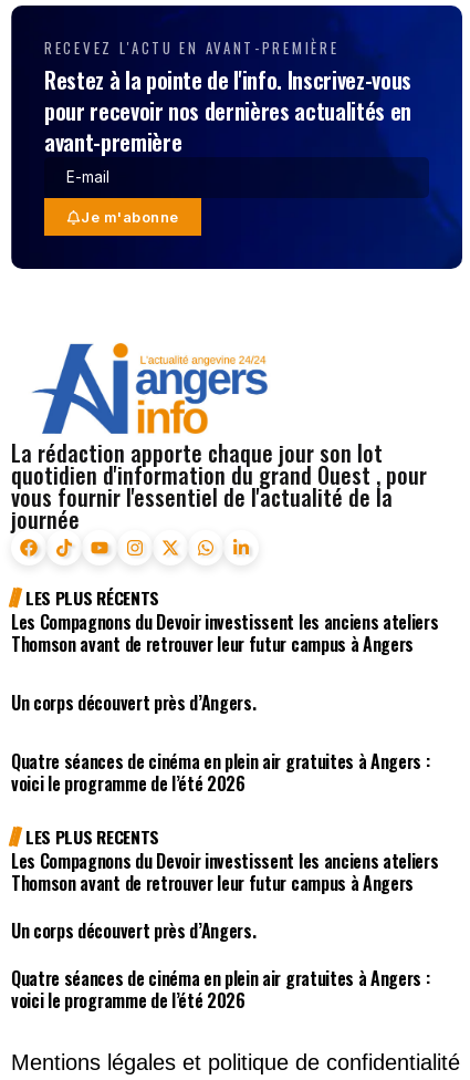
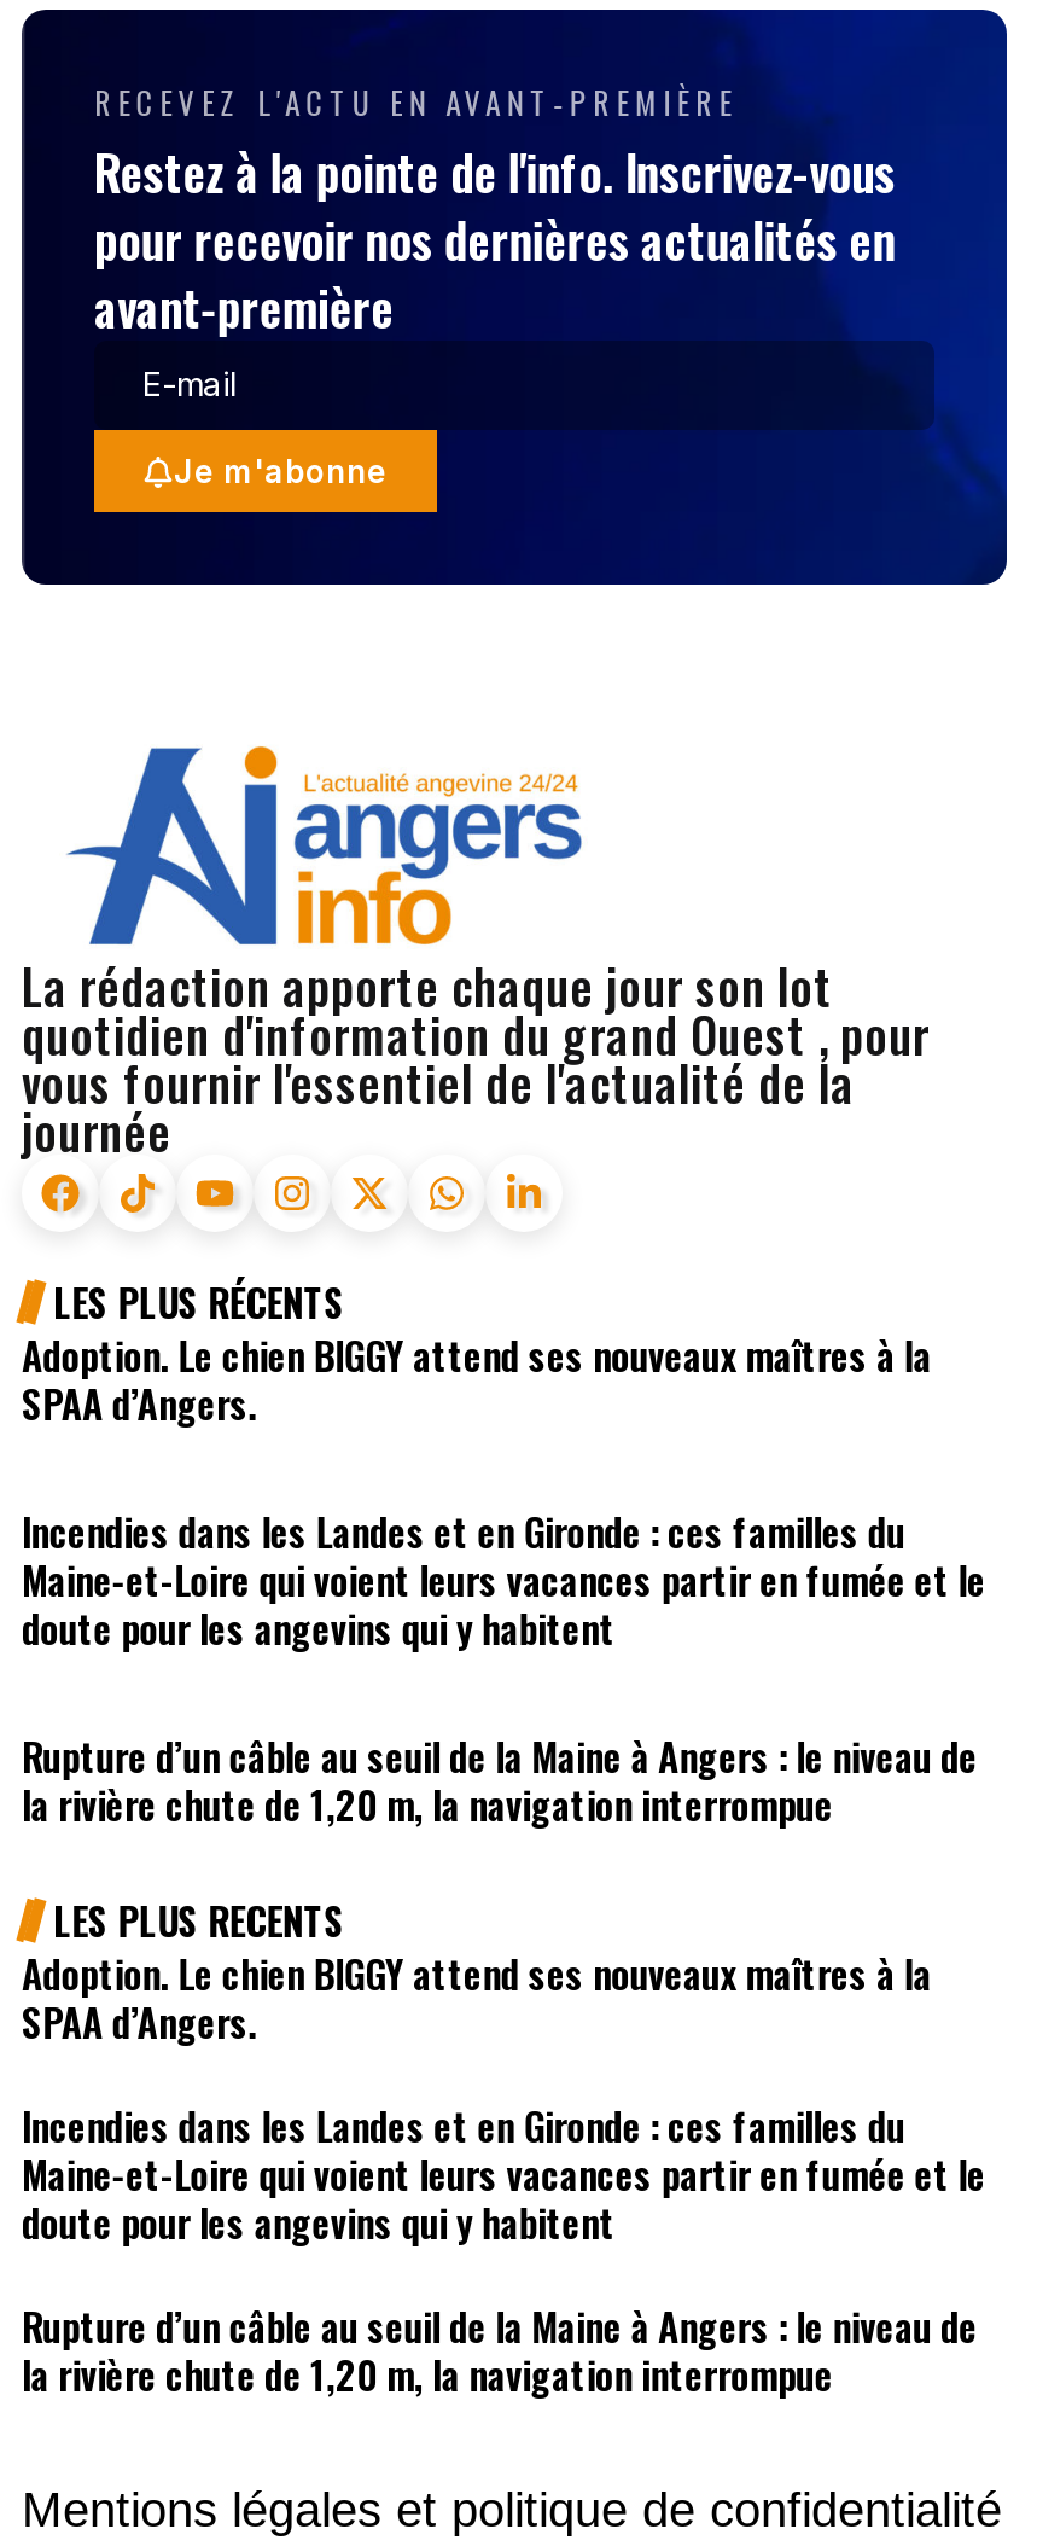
- Les Compagnons du Devoir investissent les anciens ateliers
- Thomson avant de retrouver leur futur campus à Angers
+ Adoption. Le chien BIGGY attend ses nouveaux maîtres à la
+ SPAA d’Angers.

- Un corps découvert près d’Angers.
+ Incendies dans les Landes et en Gironde : ces familles du
+ Maine-et-Loire qui voient leurs vacances partir en fumée et le
+ doute pour les angevins qui y habitent

- Quatre séances de cinéma en plein air gratuites à Angers :
- voici le programme de l’été 2026
+ Rupture d’un câble au seuil de la Maine à Angers : le niveau de
+ la rivière chute de 1,20 m, la navigation interrompue

- Les Compagnons du Devoir investissent les anciens ateliers
- Thomson avant de retrouver leur futur campus à Angers
+ Adoption. Le chien BIGGY attend ses nouveaux maîtres à la
+ SPAA d’Angers.

- Un corps découvert près d’Angers.
+ Incendies dans les Landes et en Gironde : ces familles du
+ Maine-et-Loire qui voient leurs vacances partir en fumée et le
+ doute pour les angevins qui y habitent

- Quatre séances de cinéma en plein air gratuites à Angers :
- voici le programme de l’été 2026
+ Rupture d’un câble au seuil de la Maine à Angers : le niveau de
+ la rivière chute de 1,20 m, la navigation interrompue
